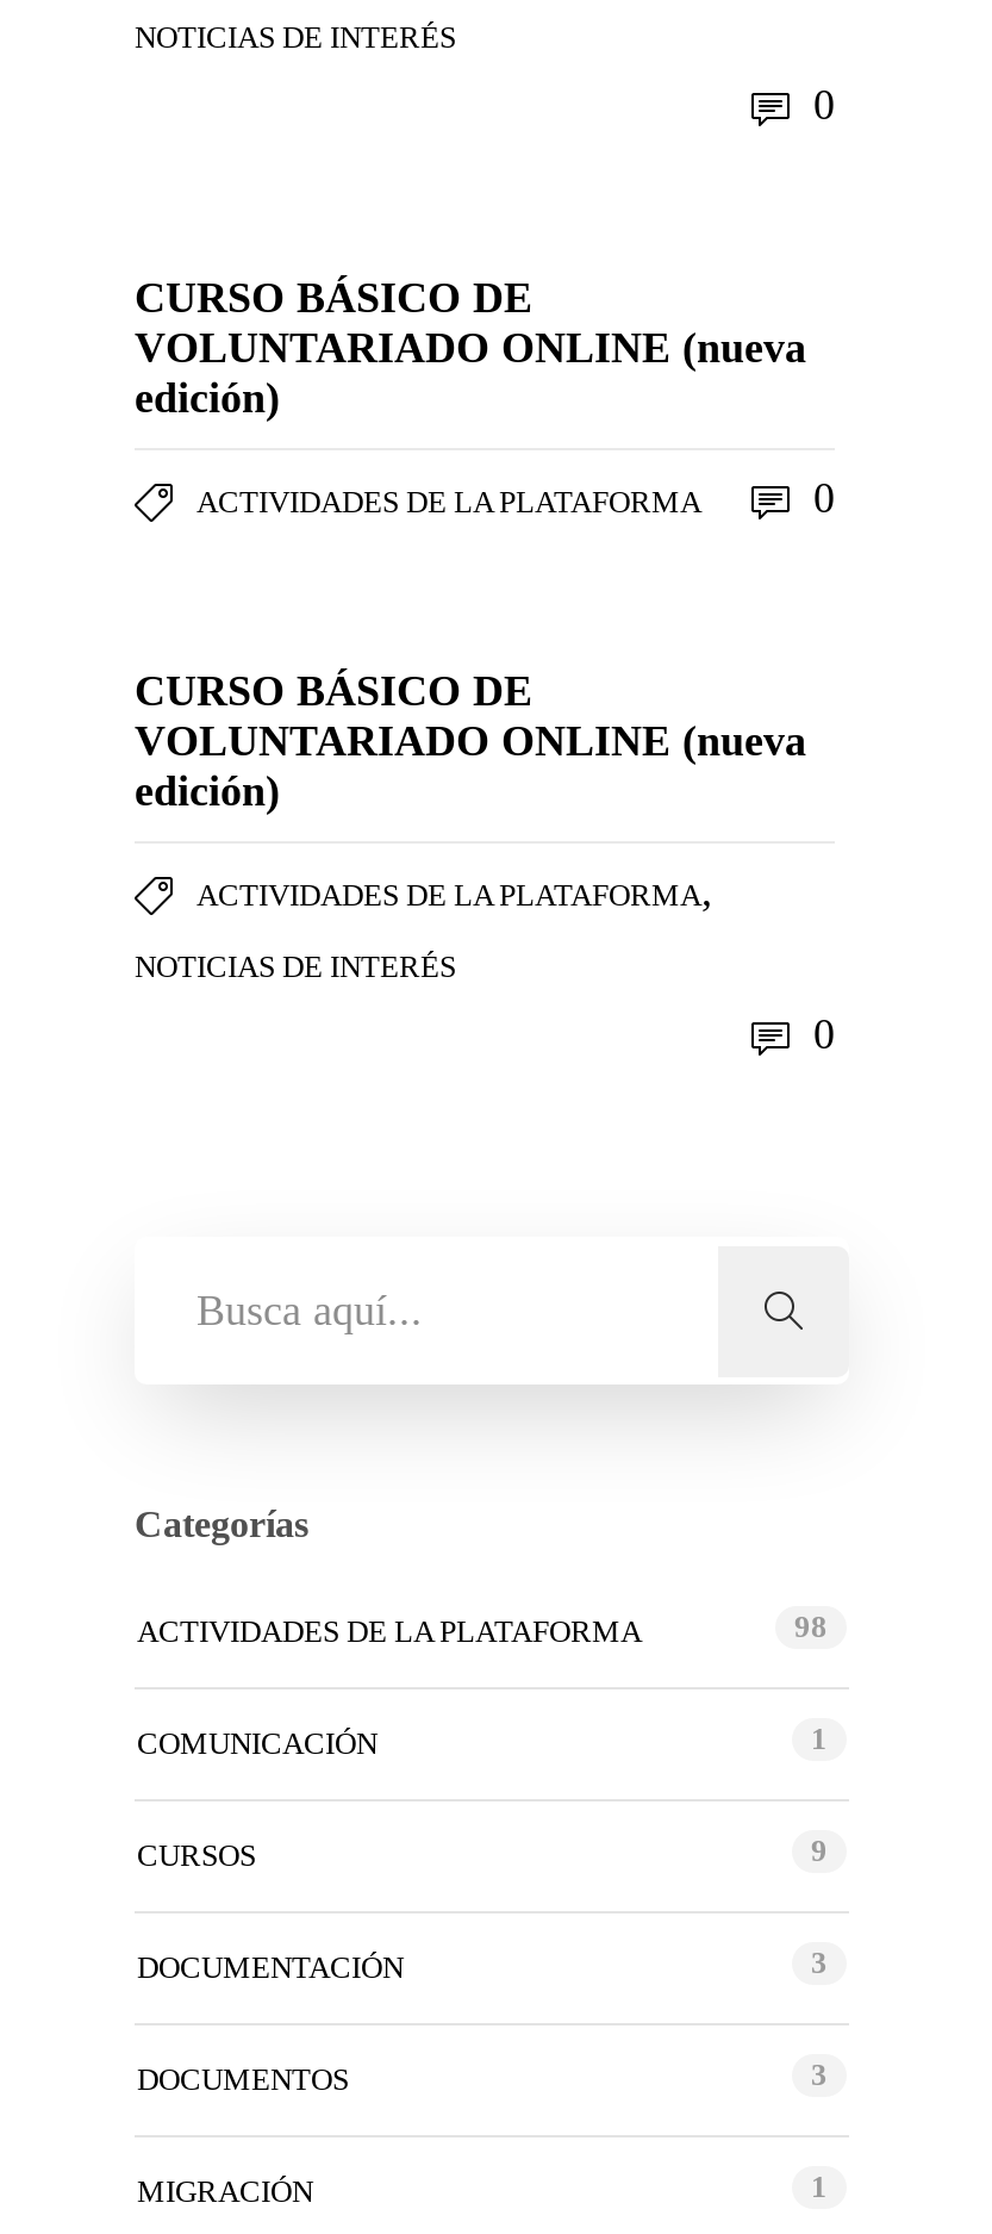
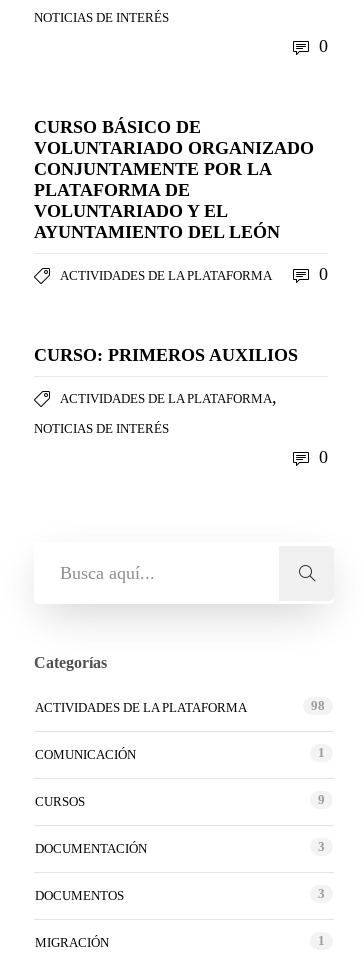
- VOLUNTARIADO ONLINE (nueva
- edición)
+ VOLUNTARIADO ORGANIZADO
+ CONJUNTAMENTE POR LA
+ PLATAFORMA DE
+ VOLUNTARIADO Y EL
+ AYUNTAMIENTO DEL LEÓN

moved down: ACTIVIDADES DE LA PLATAFORMA | 0

- CURSO BÁSICO DE
- VOLUNTARIADO ONLINE (nueva
- edición)
+ CURSO: PRIMEROS AUXILIOS
